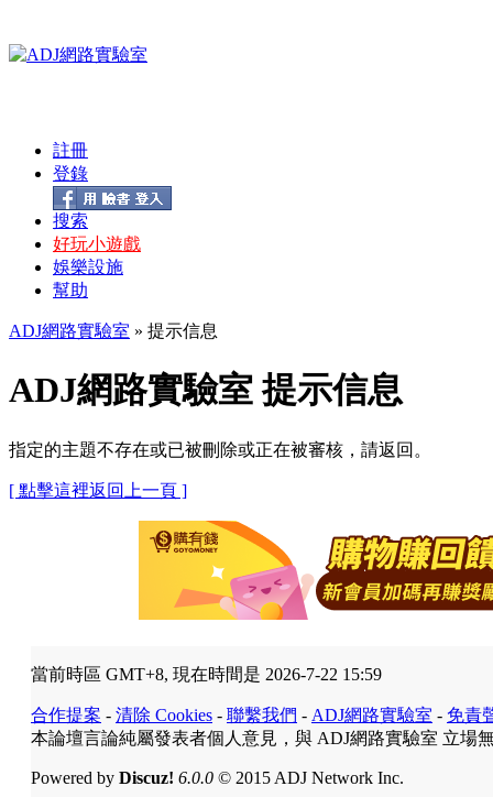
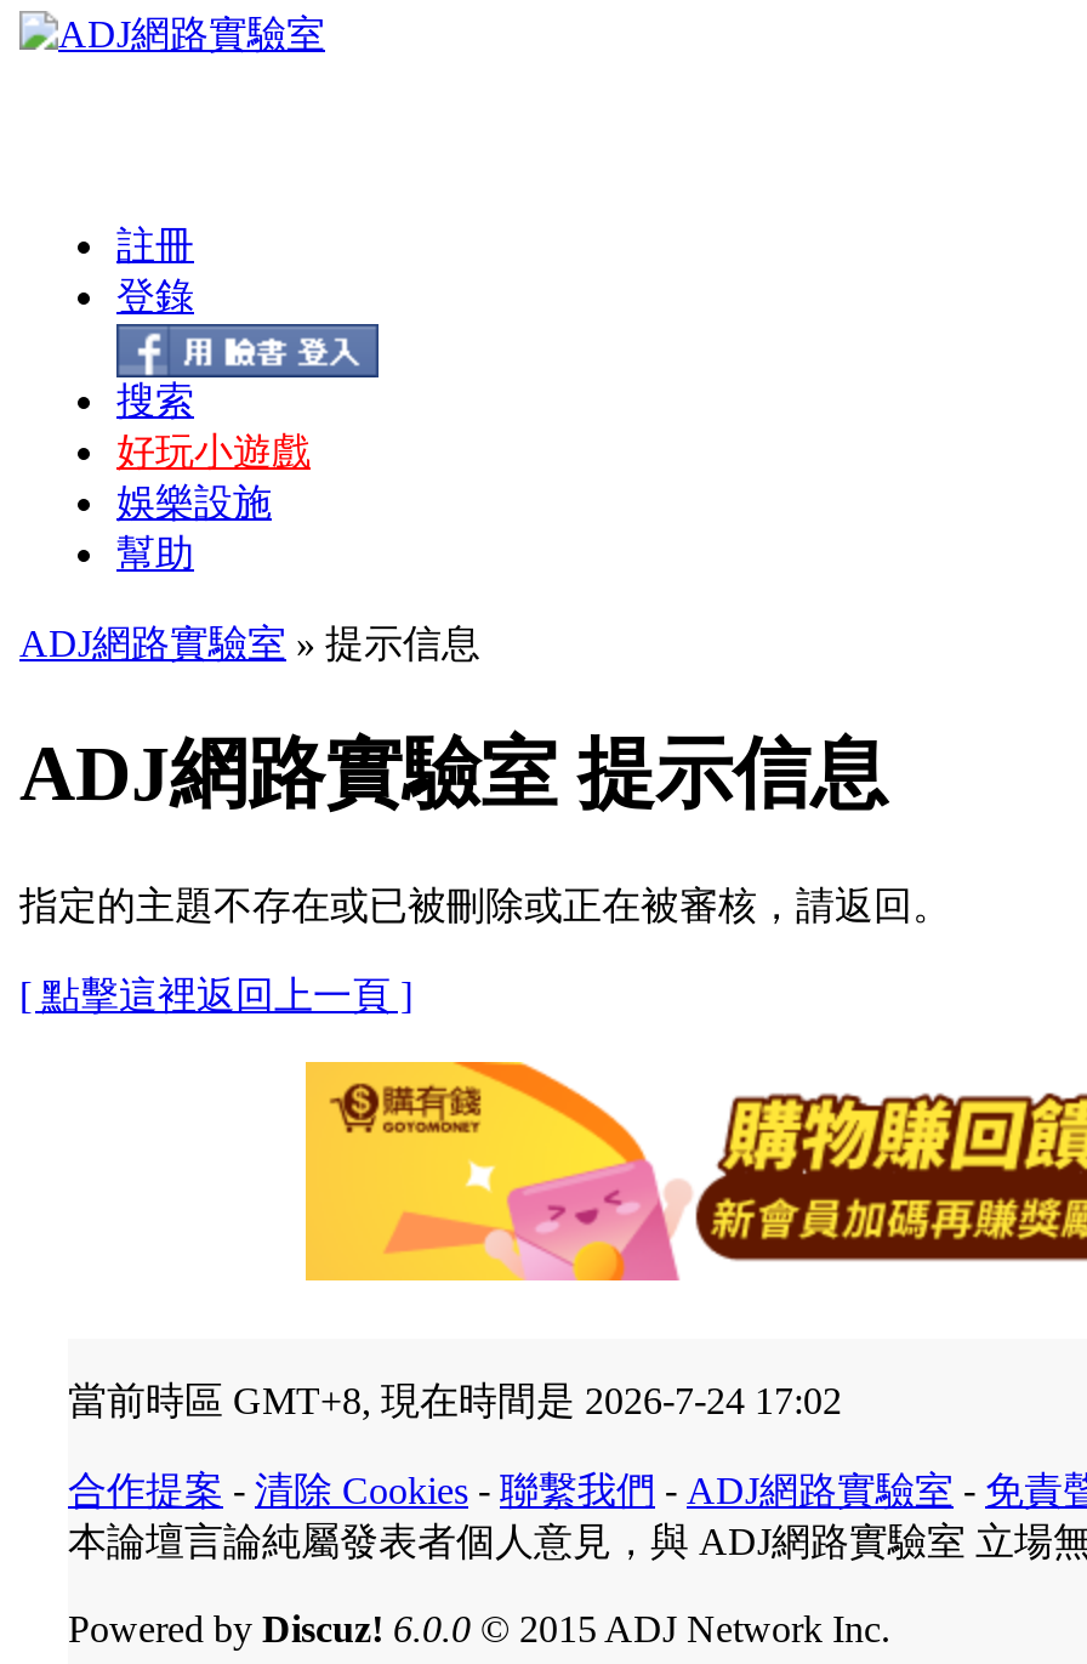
- 當前時區 GMT+8, 現在時間是 2026-7-22 15:59
+ 當前時區 GMT+8, 現在時間是 2026-7-24 17:02
